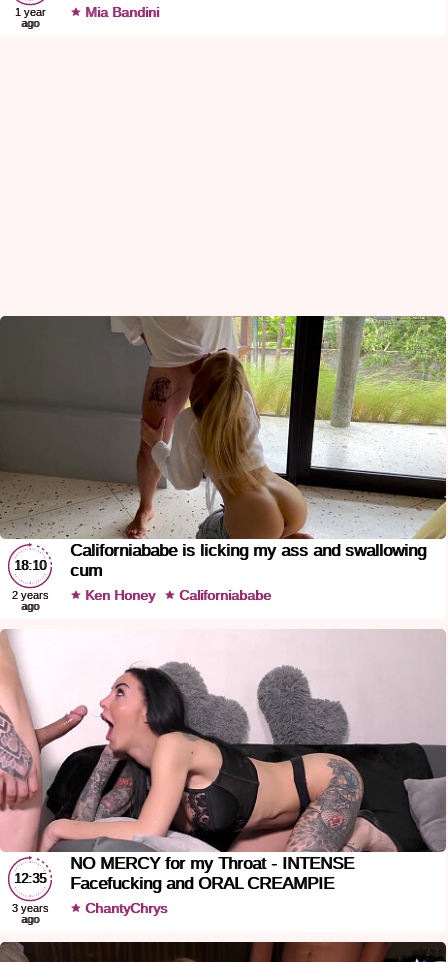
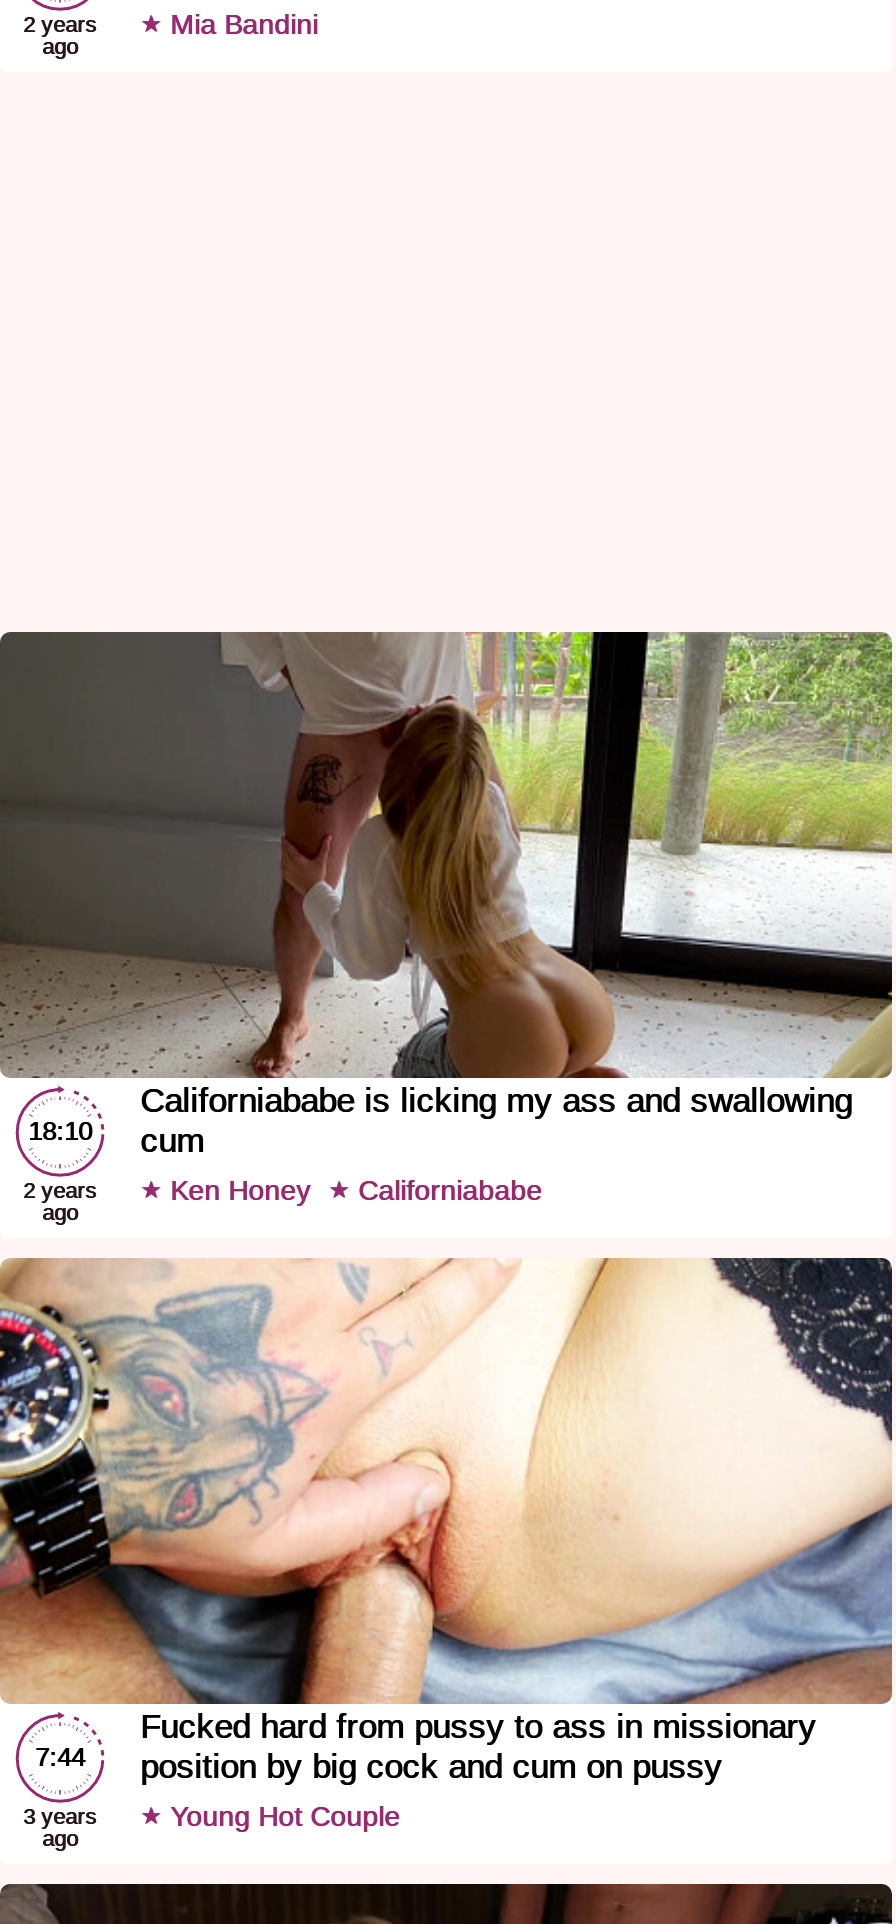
- 1 year
+ 2 years

- [image]
- NO MERCY for my Throat - INTENSE
- Facefucking and ORAL CREAMPIE
- ChantyChrys
+ [image]
+ Fucked hard from pussy to ass in missionary
+ position by big cock and cum on pussy
+ Young Hot Couple

- 12:35
+ 7:44
